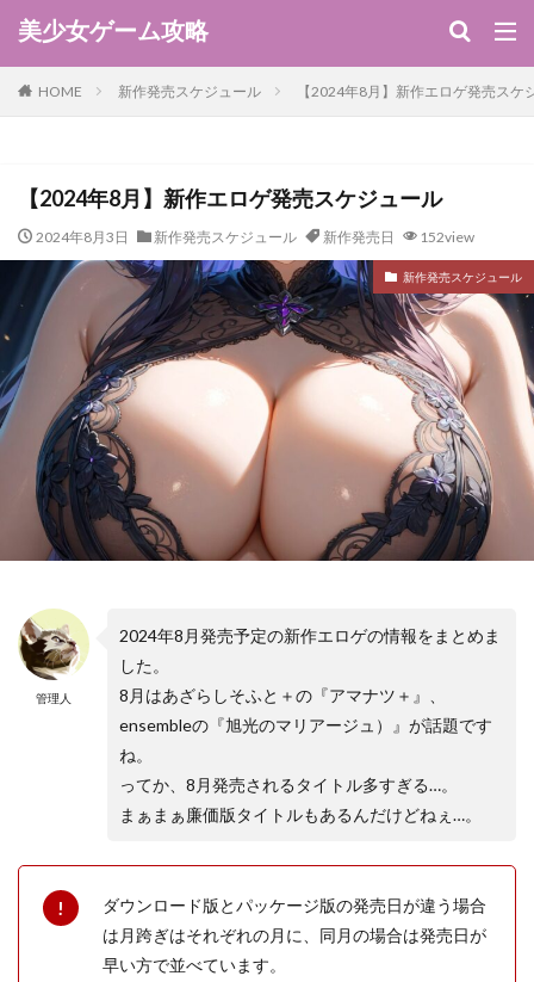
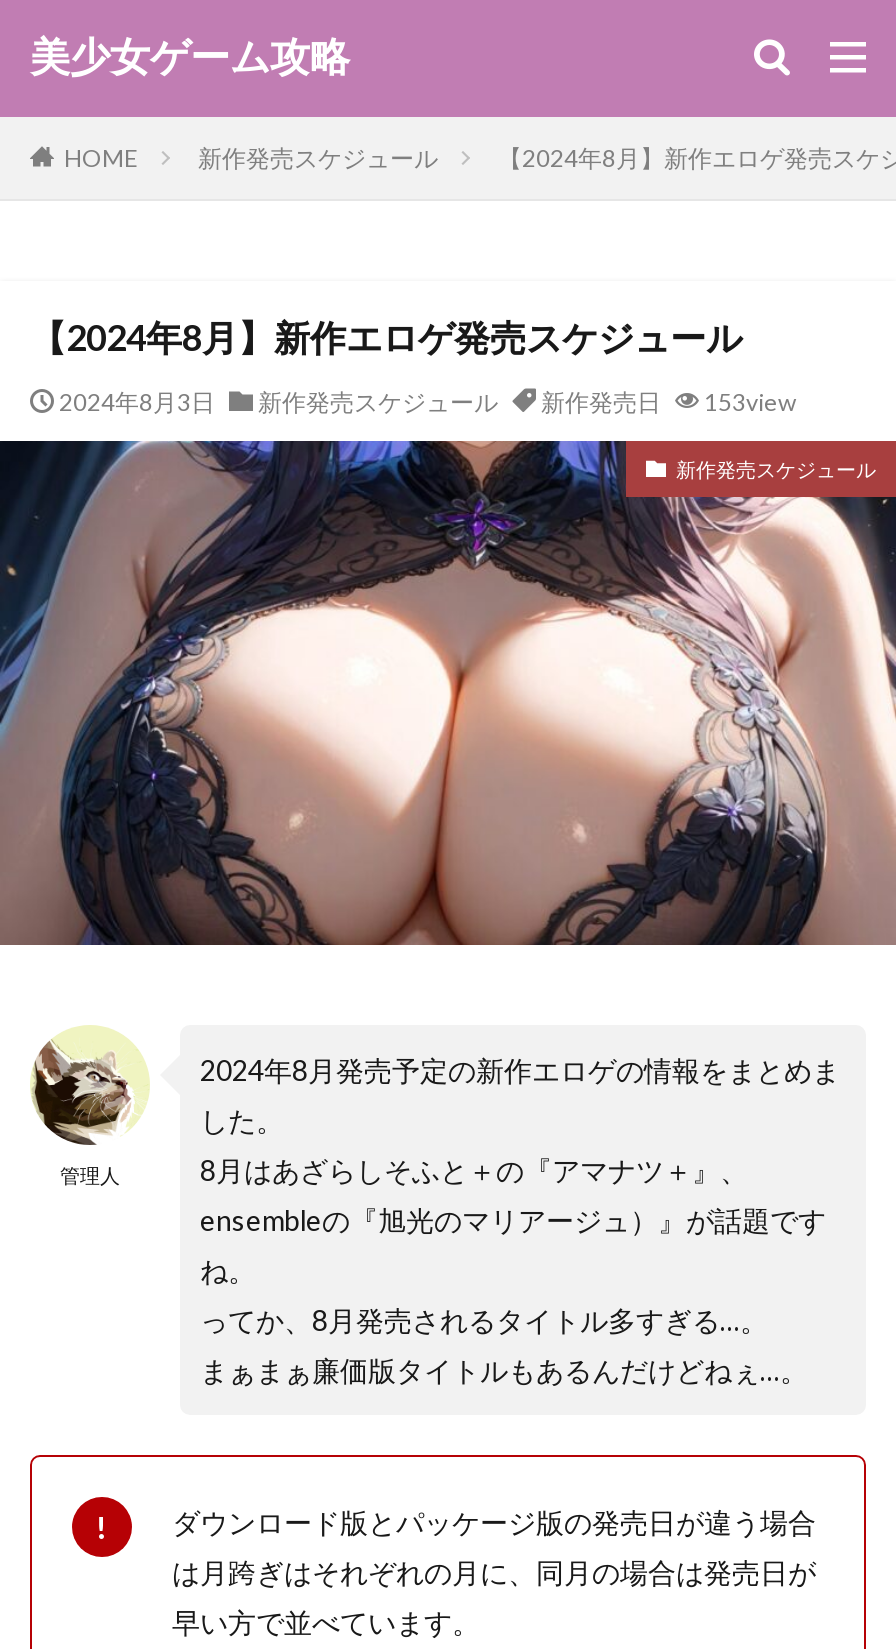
- 2024年8月3日 新作発売スケジュール 新作発売日 152view
+ 2024年8月3日 新作発売スケジュール 新作発売日 153view
